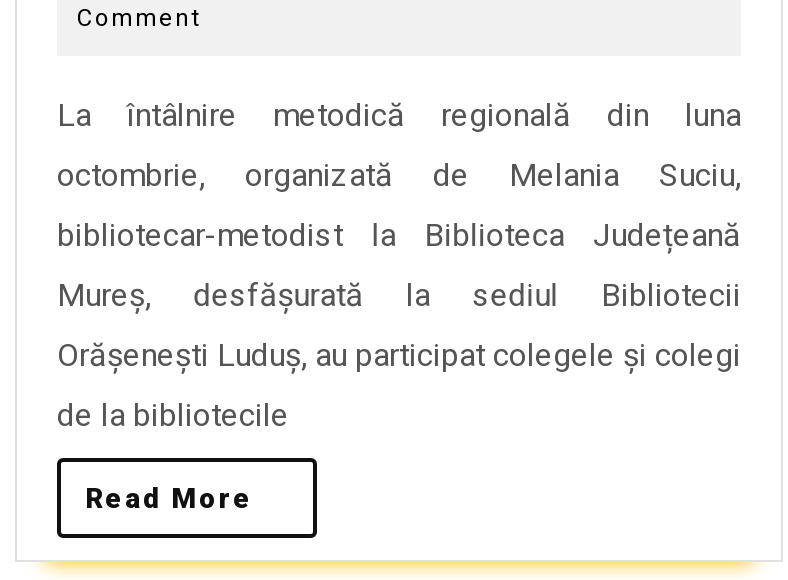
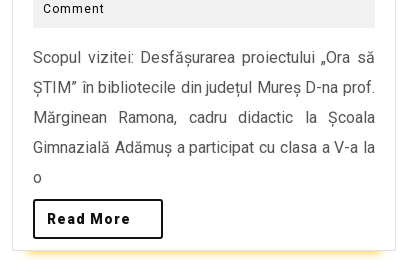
- La întâlnire metodică regională din luna
- octombrie, organizată de Melania Suciu,
- bibliotecar-metodist la Biblioteca Județeană
- Mureș, desfășurată la sediul Bibliotecii
- Orășenești Luduș, au participat colegele și colegi
- de la bibliotecile
+ Scopul vizitei: Desfășurarea proiectului „Ora să
+ ȘTIM” în bibliotecile din județul Mureș D-na prof.
+ Mărginean Ramona, cadru didactic la Școala
+ Gimnazială Adămuș a participat cu clasa a V-a la
+ o
